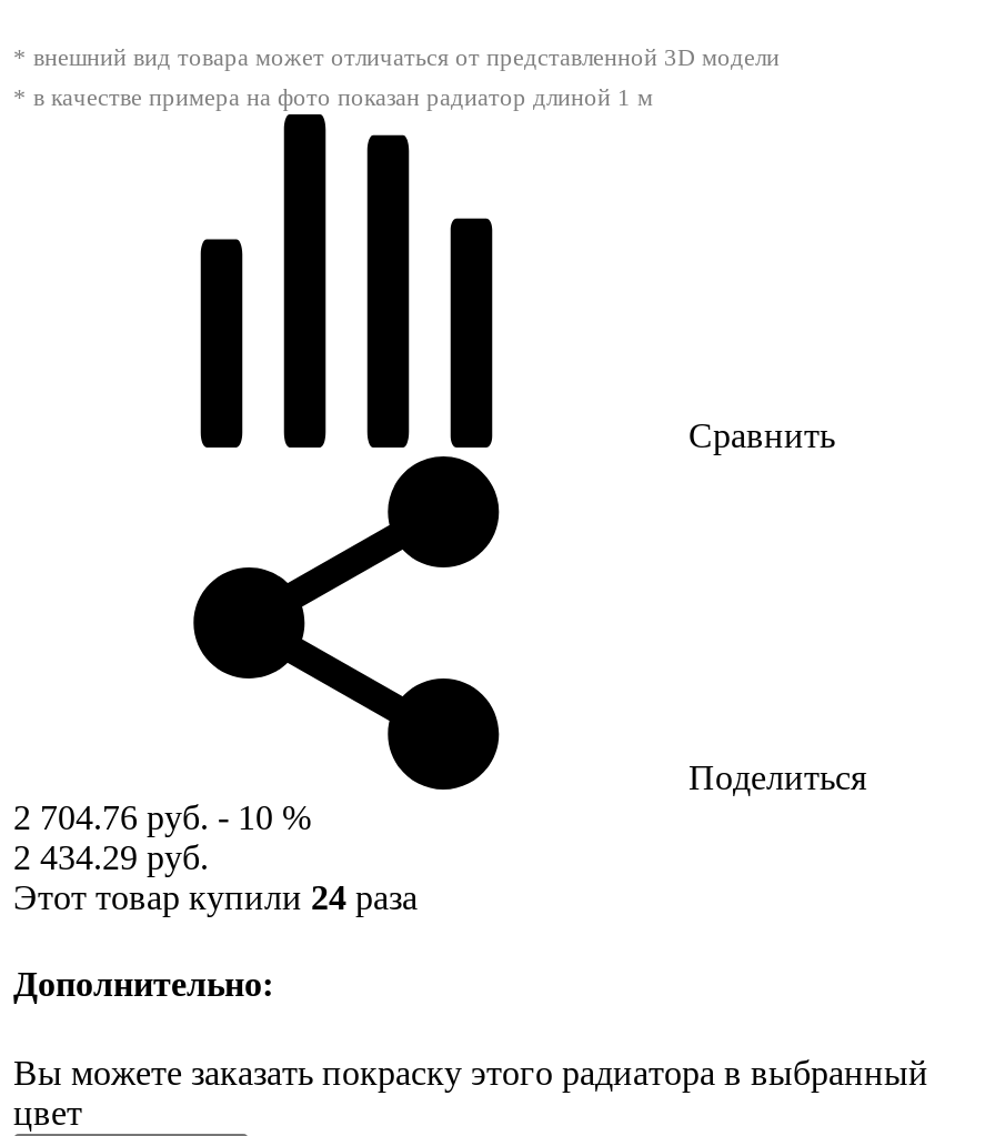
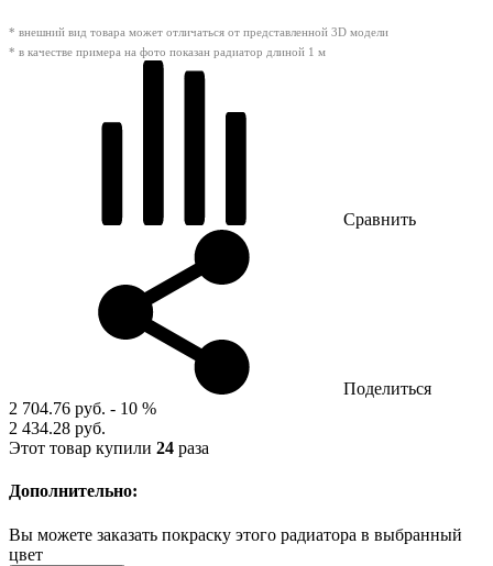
- 2 434.29 руб.
+ 2 434.28 руб.
